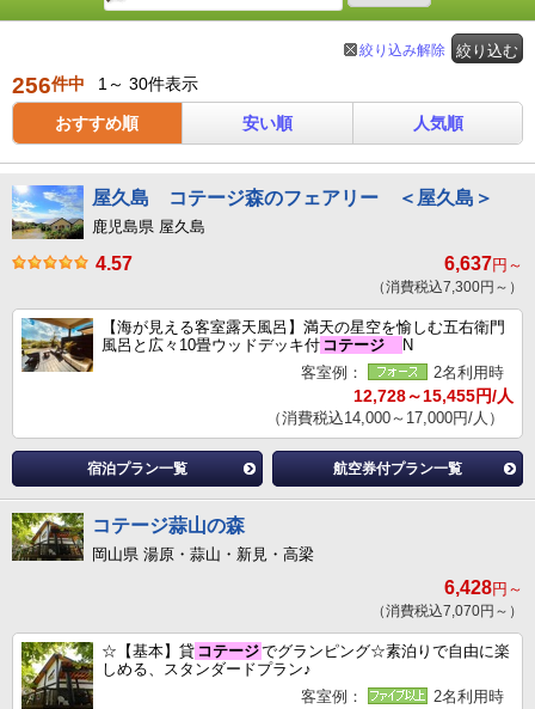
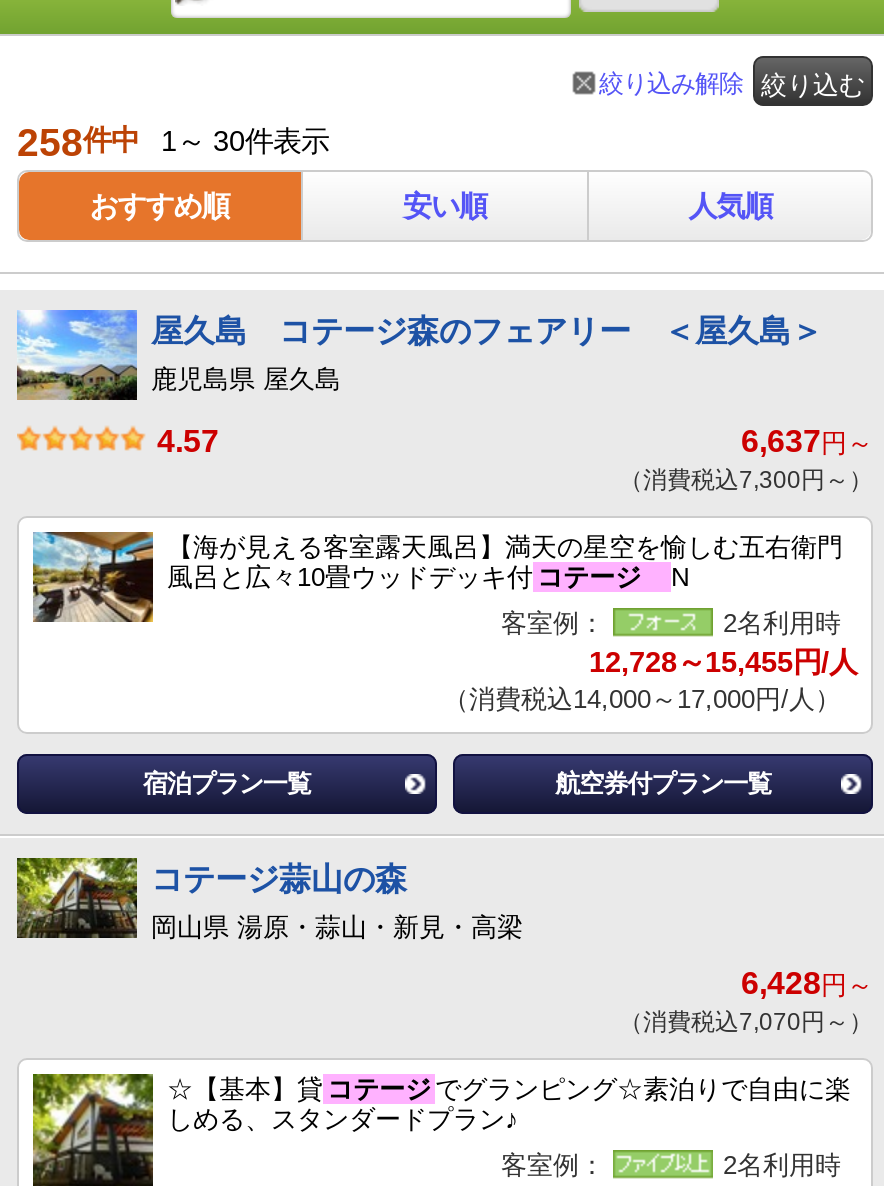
- 256件中 1～ 30件表示
+ 258件中 1～ 30件表示
